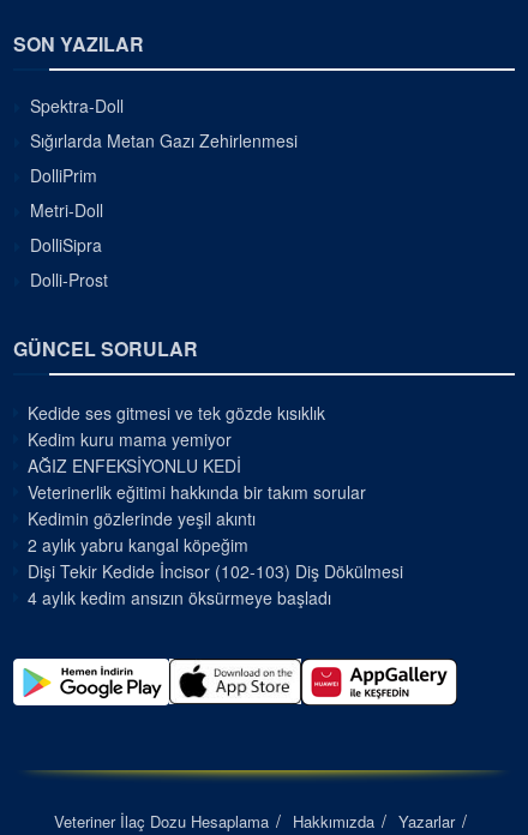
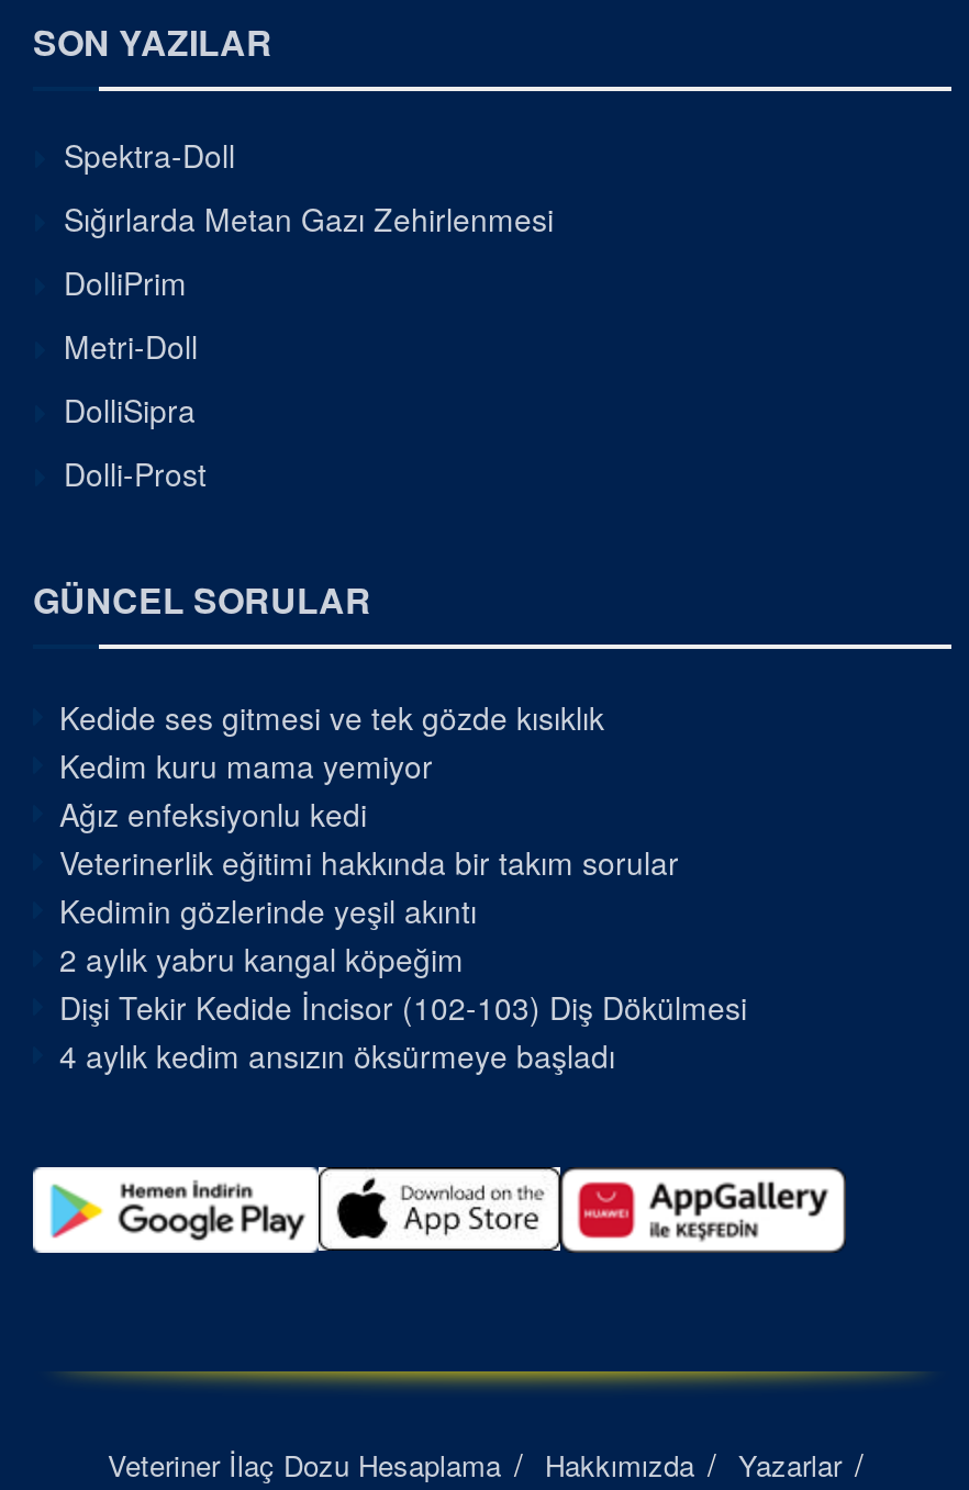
- AĞIZ ENFEKSİYONLU KEDİ
+ Ağız enfeksiyonlu kedi
